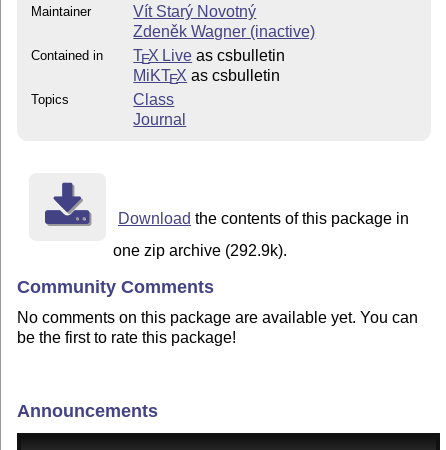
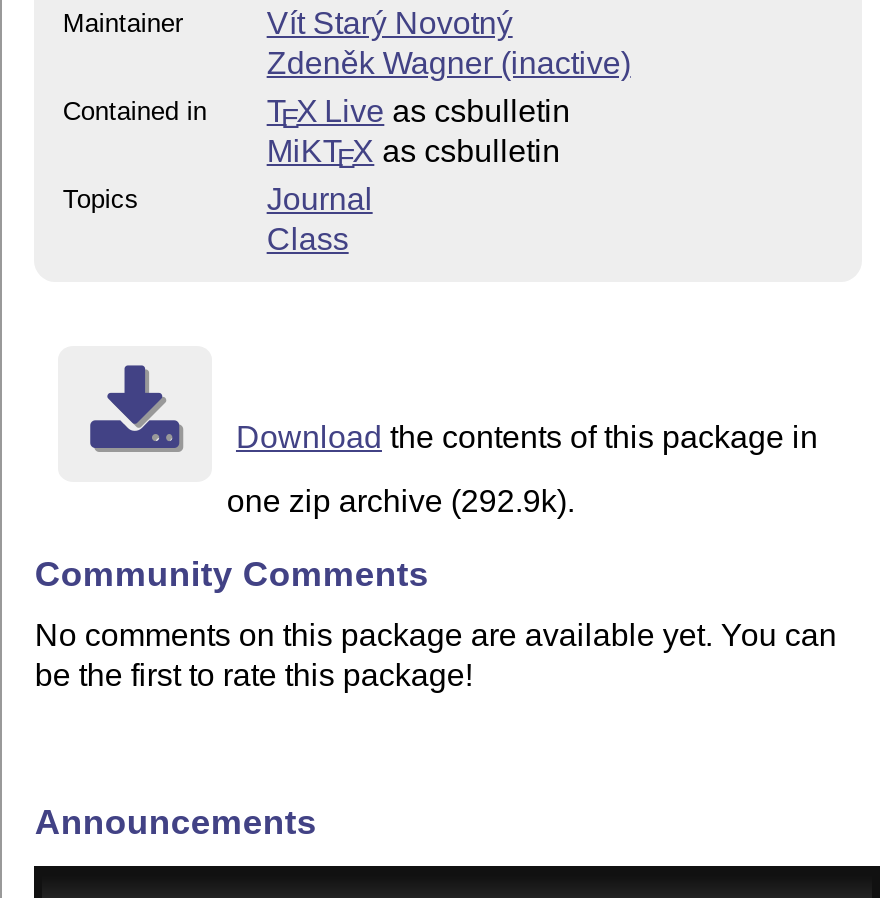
moved down: Class

moved up: Journal
